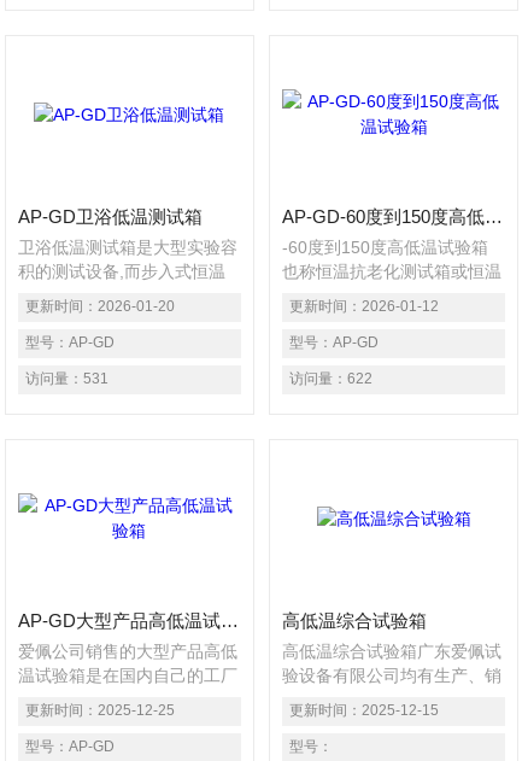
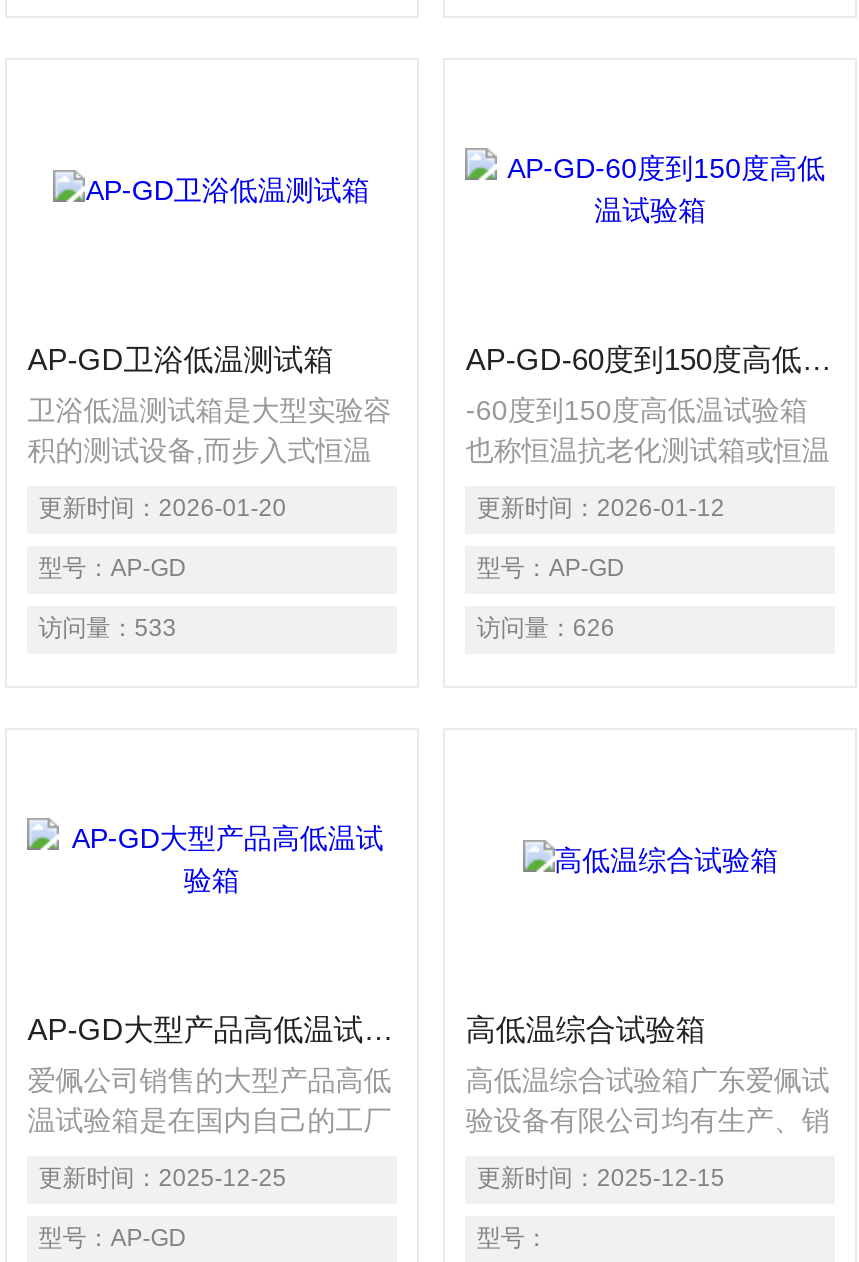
- 访问量：531
+ 访问量：533

- 访问量：622
+ 访问量：626
